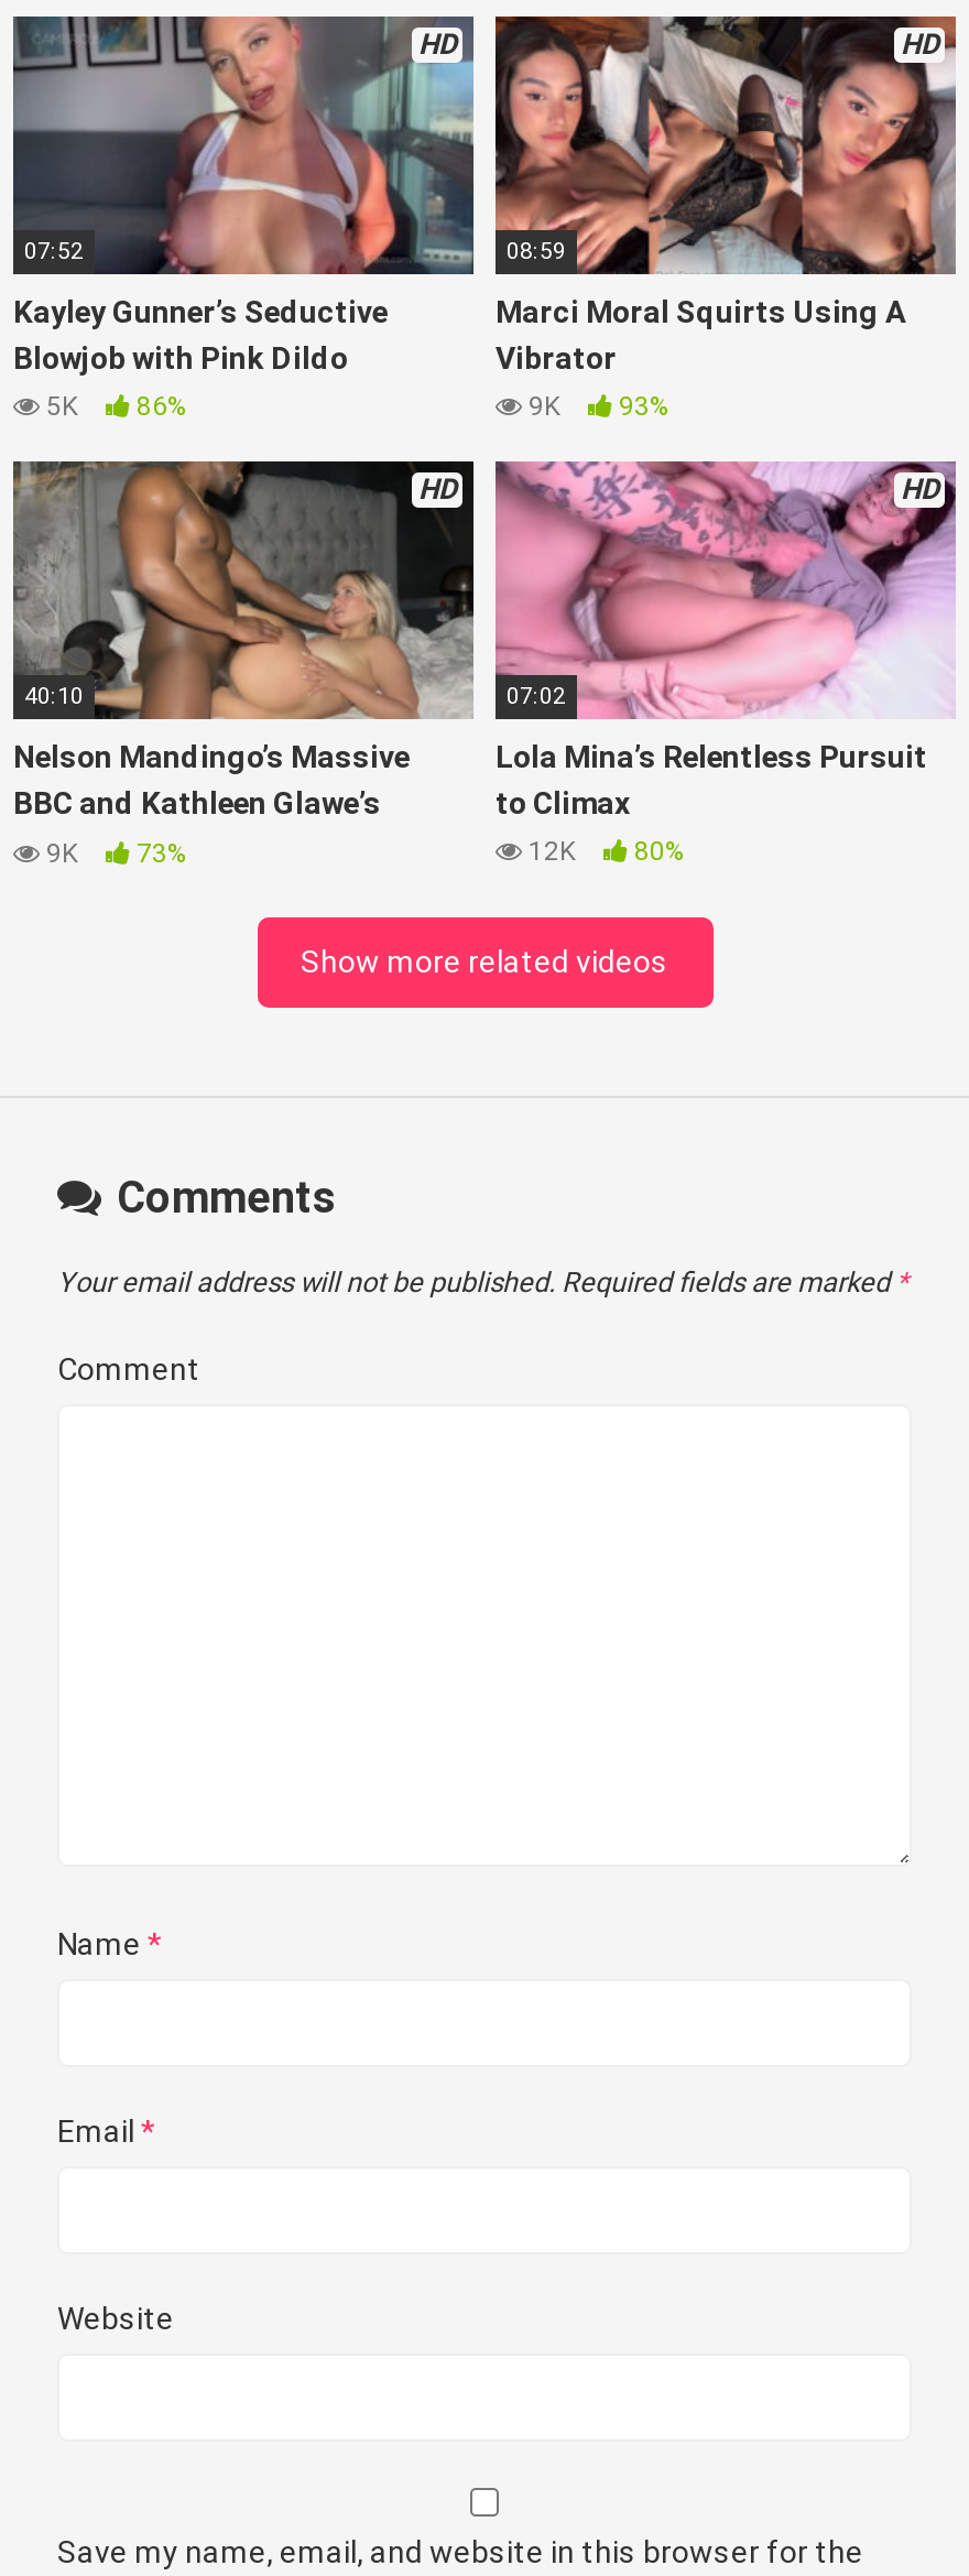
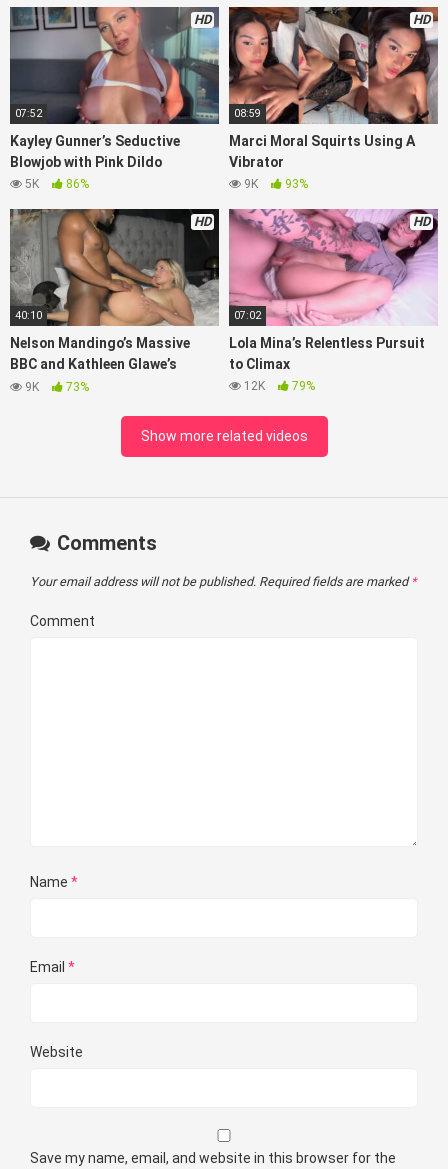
- 12K 80%
+ 12K 79%
